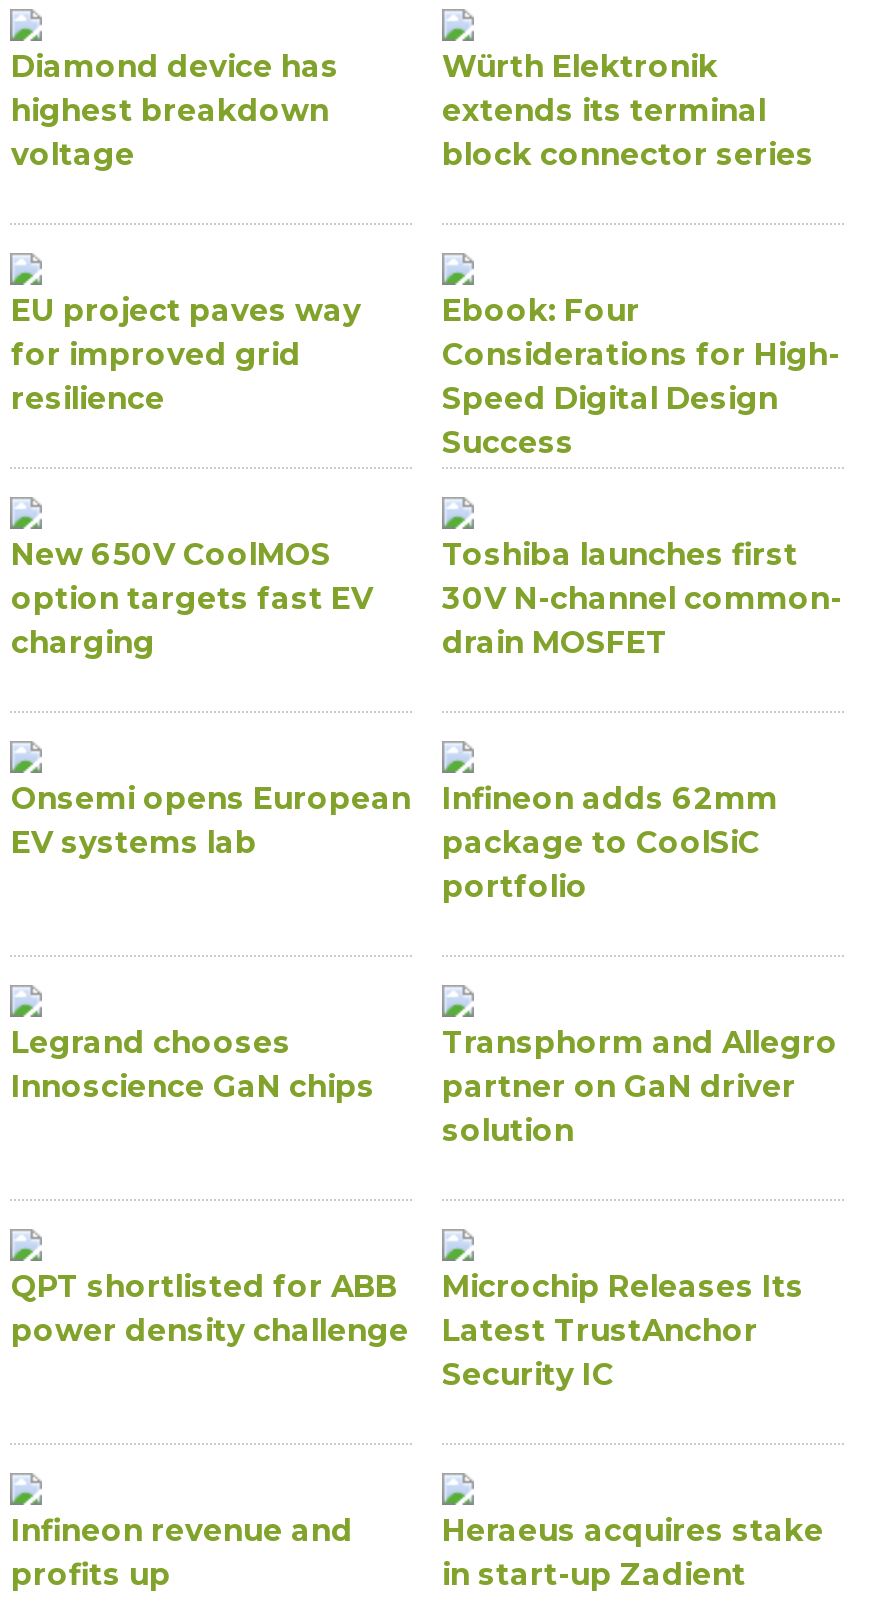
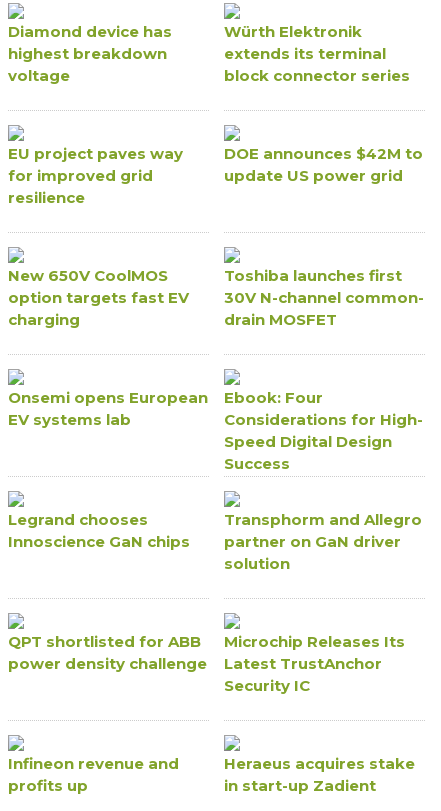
moved down: Ebook: Four | Considerations for High- | Speed Digital Design | Success

+ DOE announces $42M to
+ update US power grid

- Infineon adds 62mm
- package to CoolSiC
- portfolio
